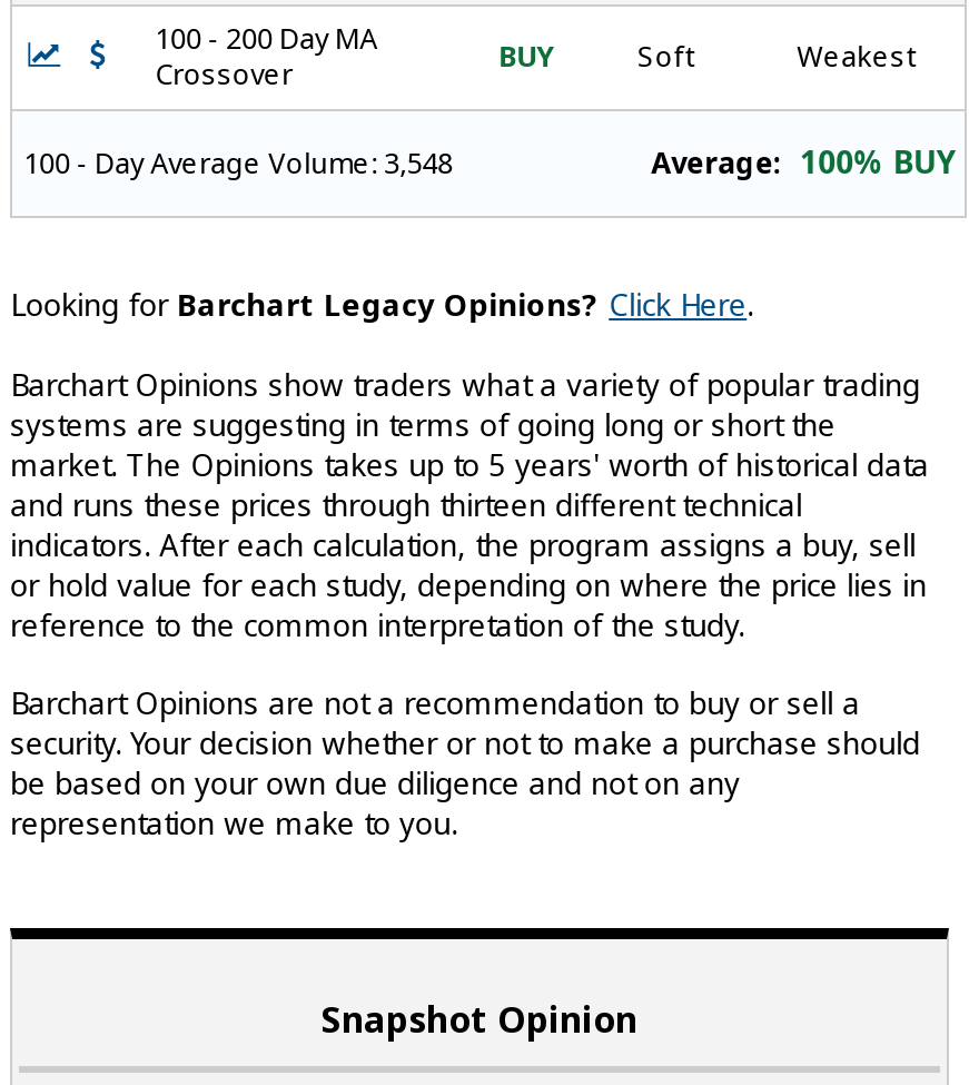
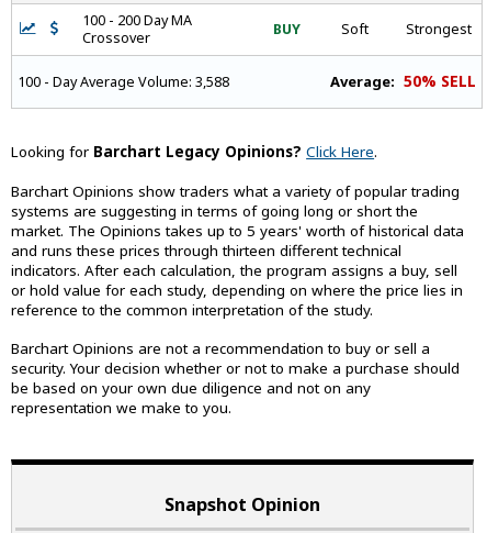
- Weakest
+ Strongest

- 100 - Day Average Volume: 3,548
- Average: 100% BUY
+ 100 - Day Average Volume: 3,588
+ Average: 50% SELL
